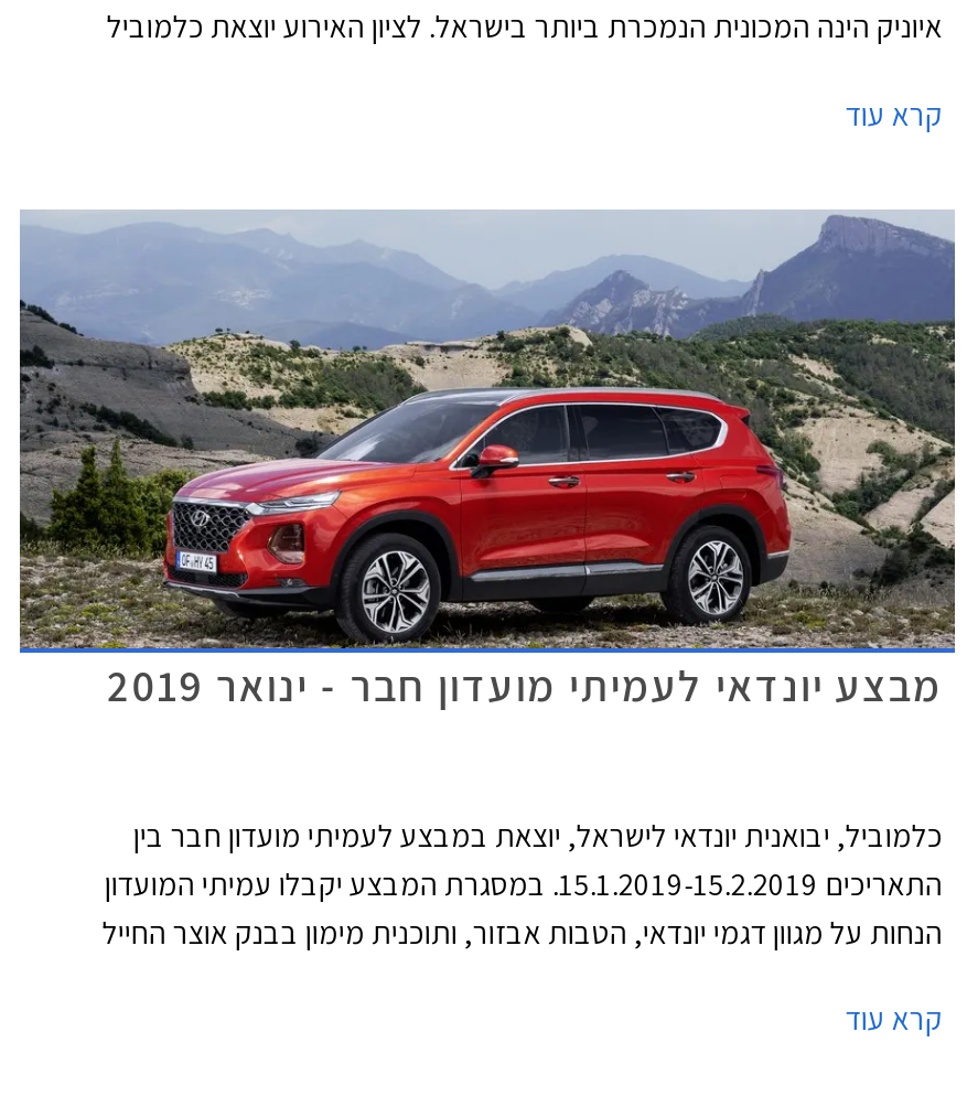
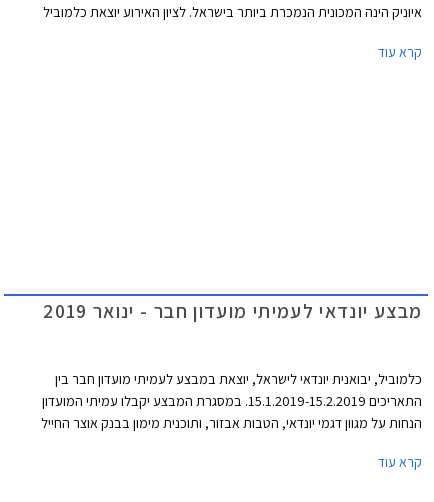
- [image]
